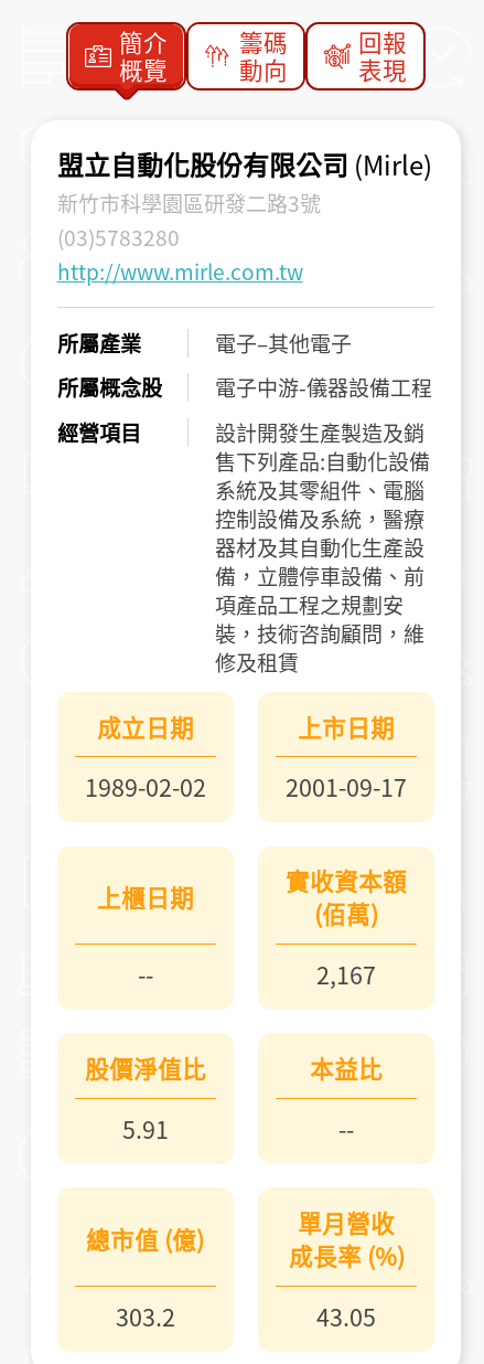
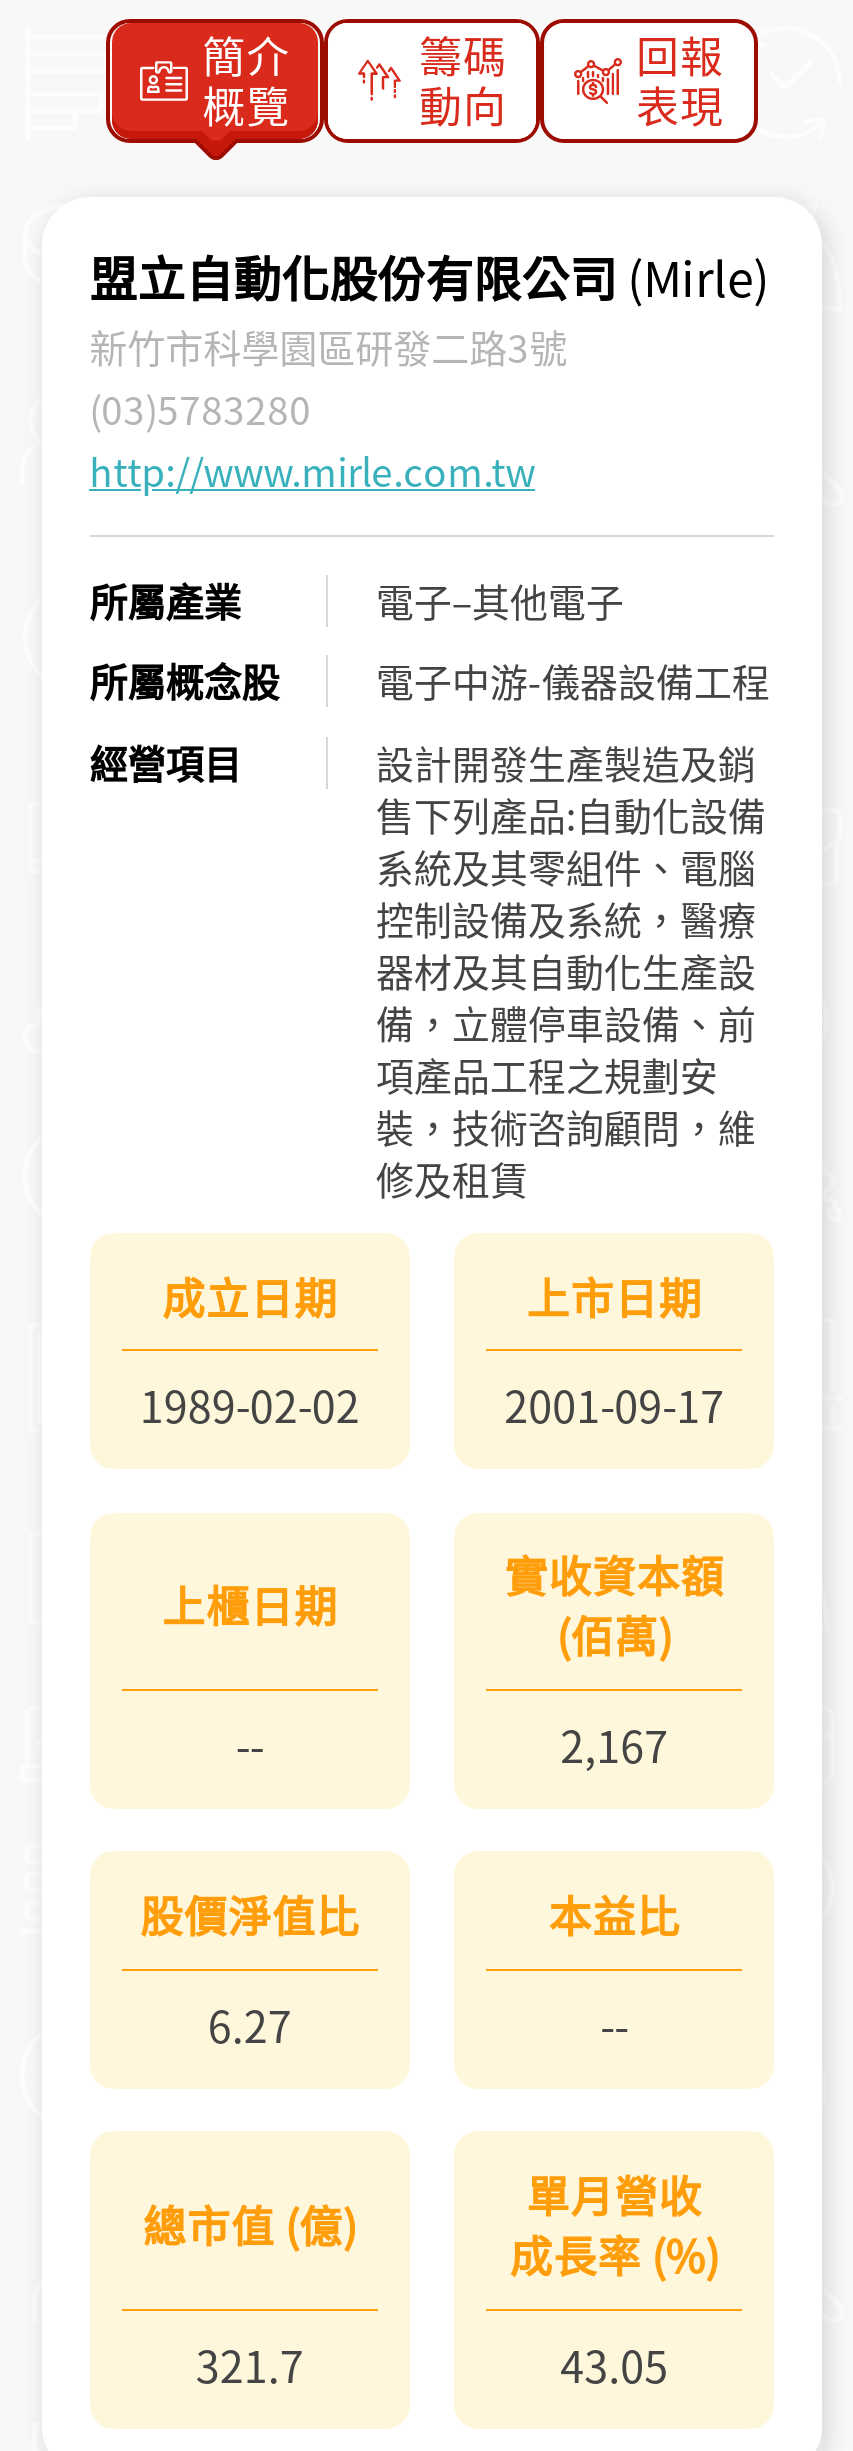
- 5.91
+ 6.27

- 303.2
+ 321.7
